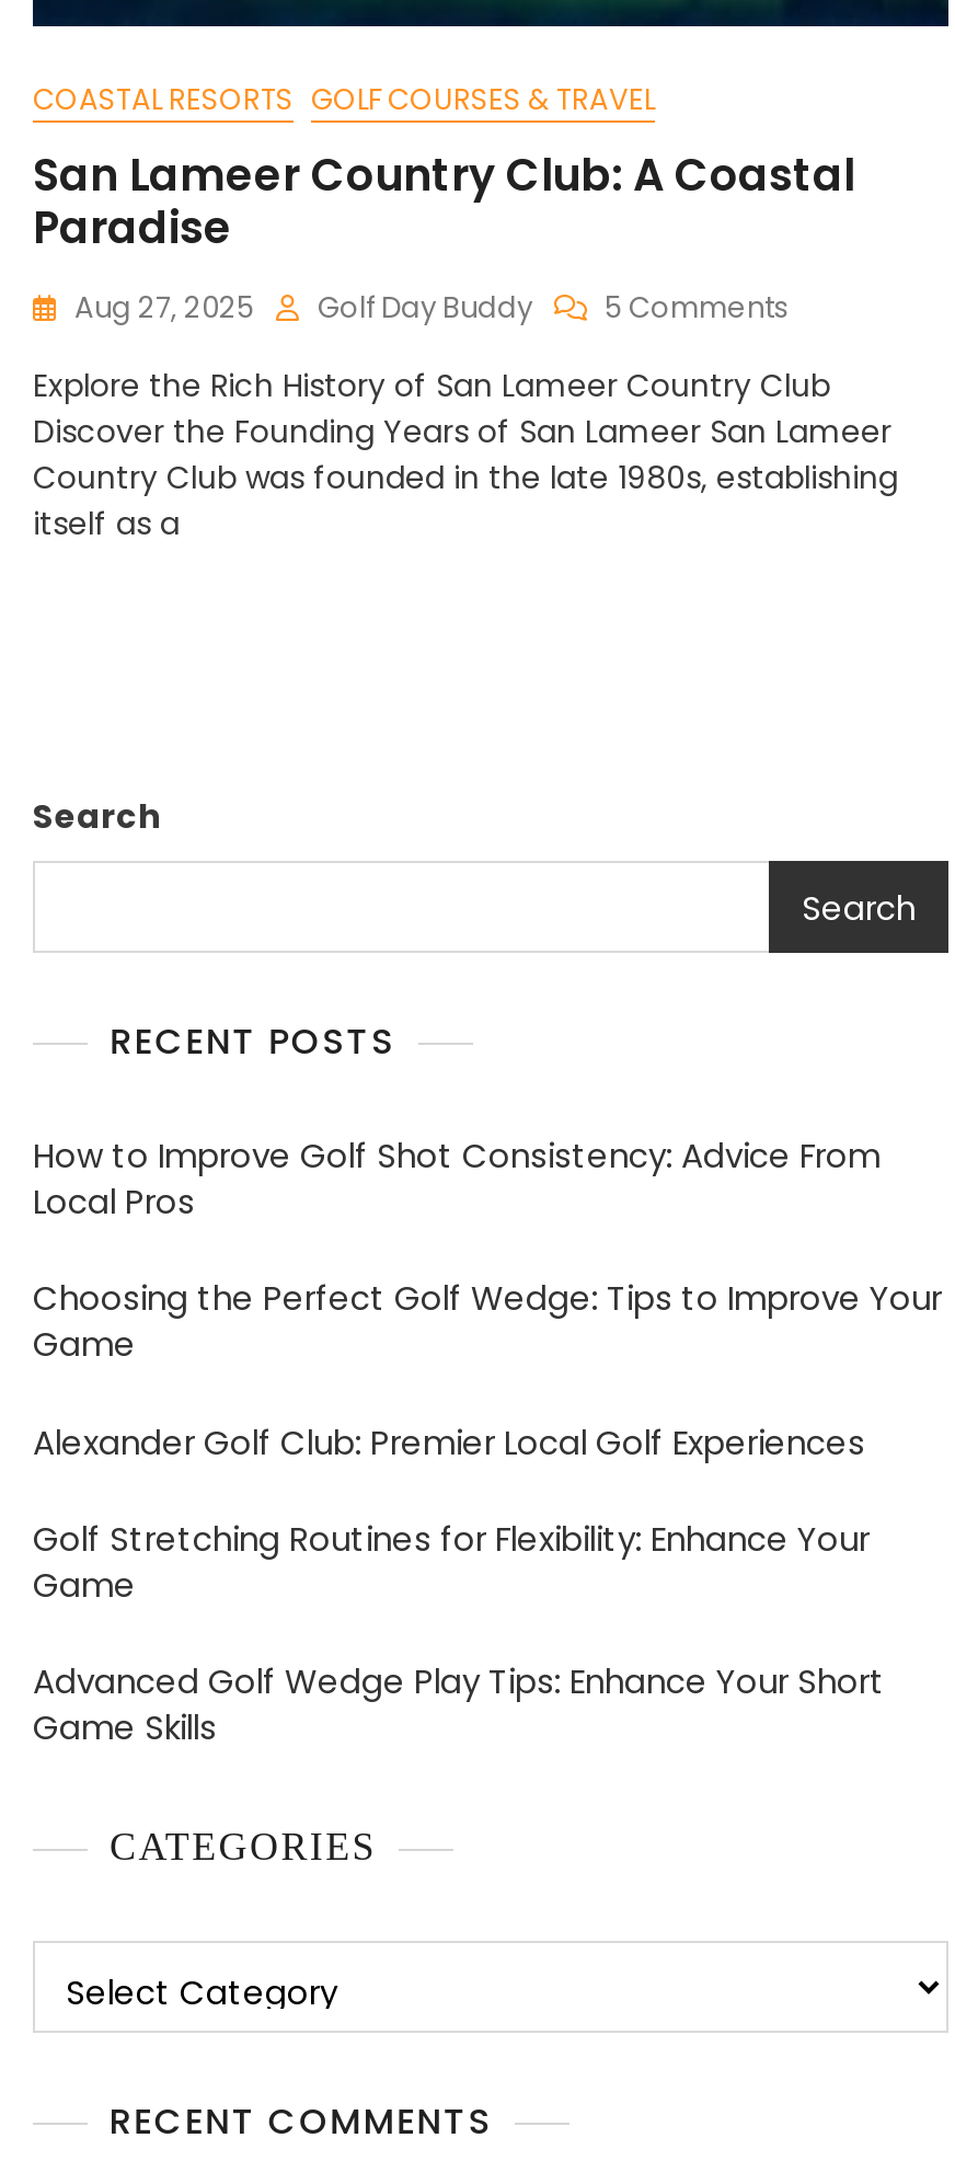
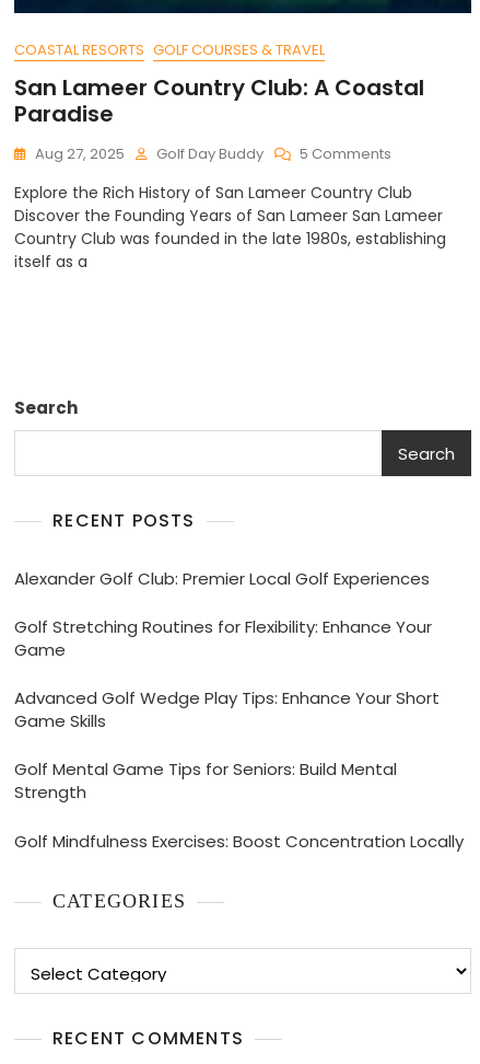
- How to Improve Golf Shot Consistency: Advice From
- Local Pros
- Choosing the Perfect Golf Wedge: Tips to Improve Your
- Game

moved up: Alexander Golf Club: Premier Local Golf Experiences | Golf Stretching Routines for Flexibility: Enhance Your | Game | Advanced Golf Wedge Play Tips: Enhance Your Short | Game Skills

+ Golf Mental Game Tips for Seniors: Build Mental
+ Strength
+ Golf Mindfulness Exercises: Boost Concentration Locally
